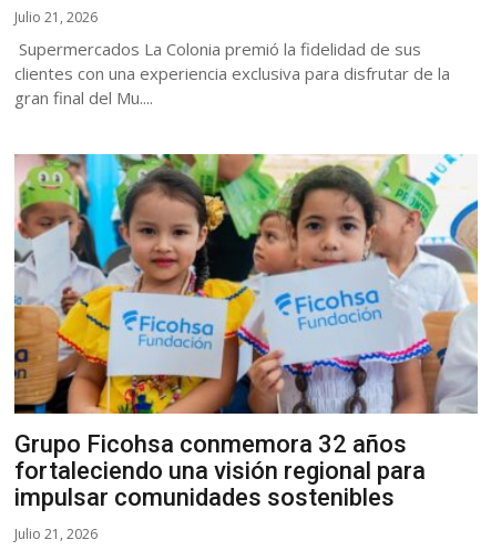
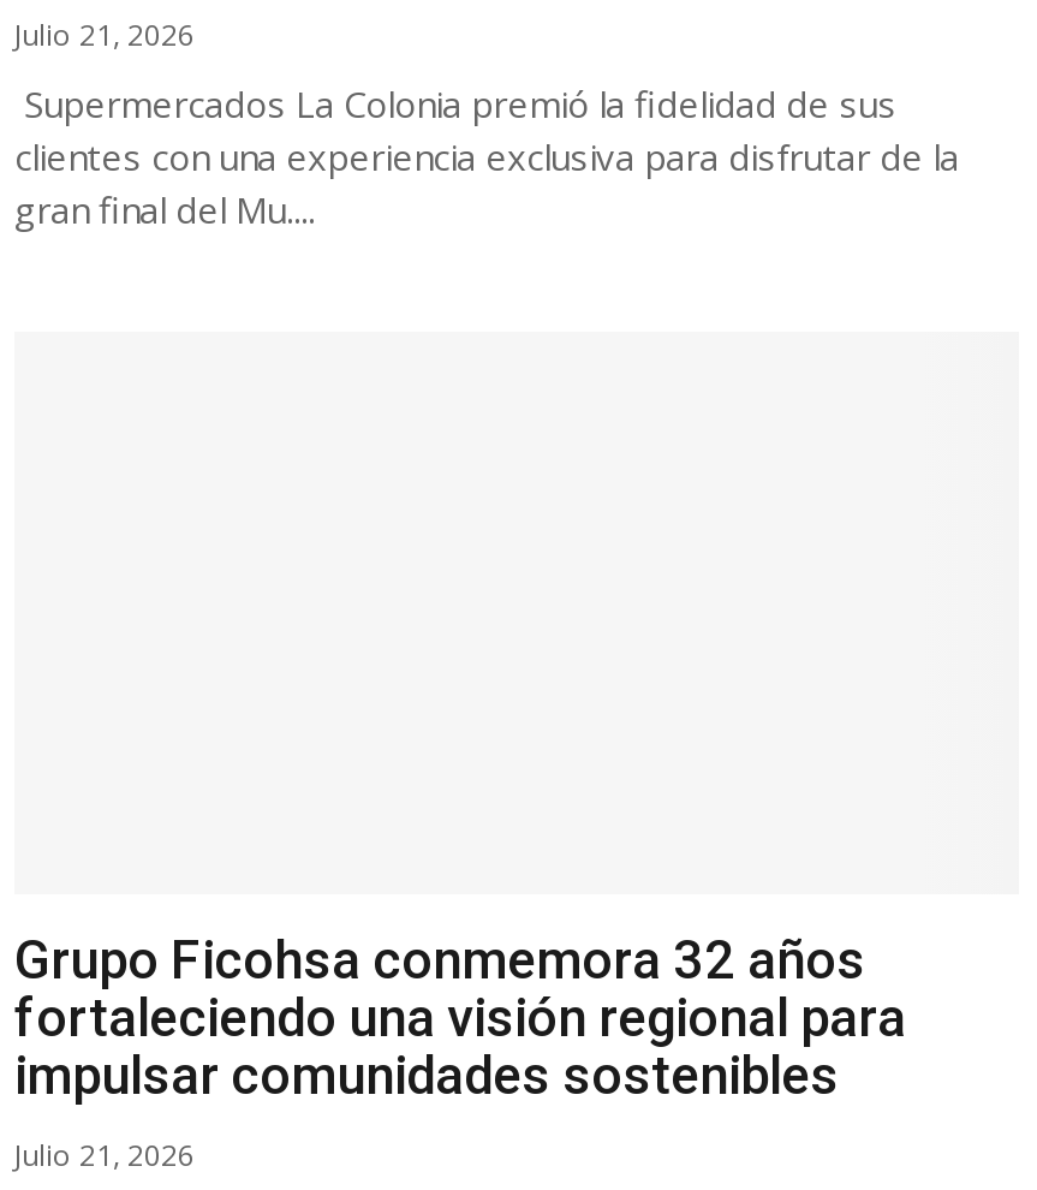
- [image]
